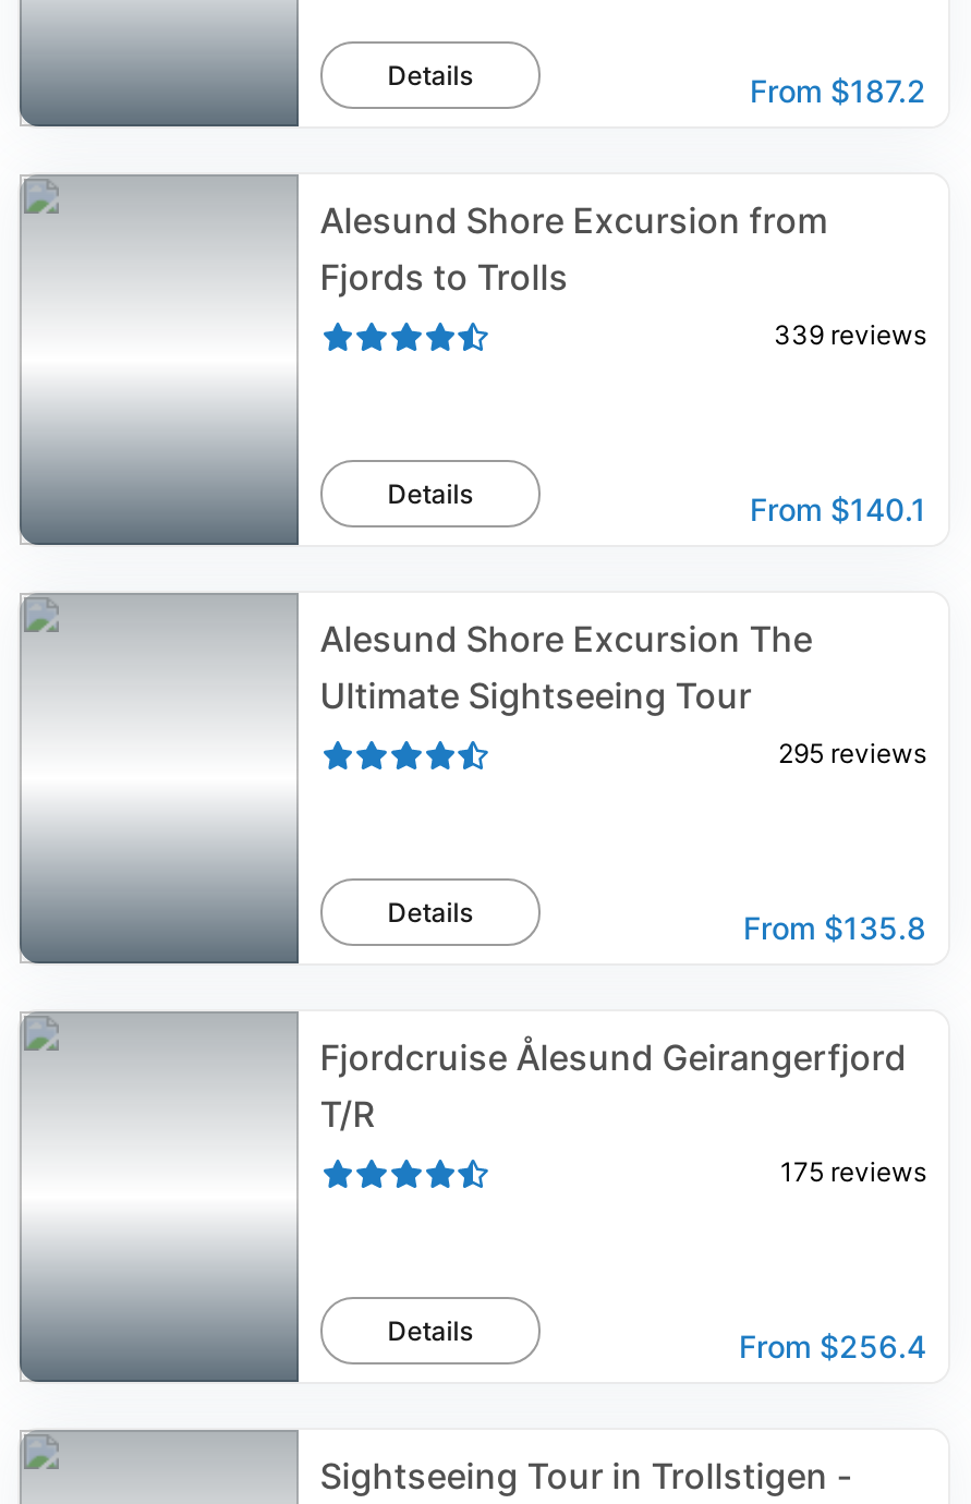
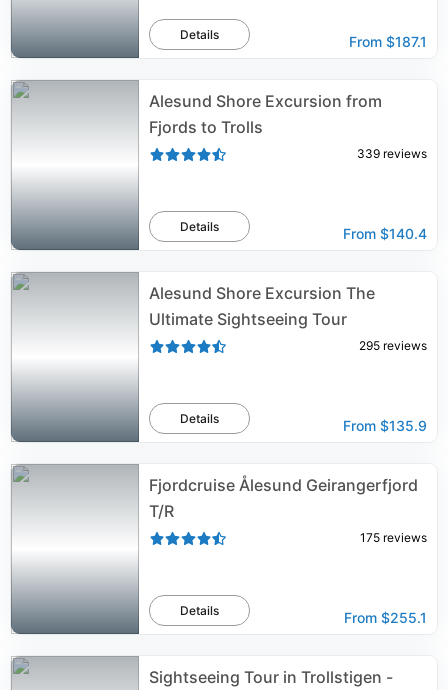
- From $187.2
+ From $187.1

- From $140.1
+ From $140.4

- From $135.8
+ From $135.9

- From $256.4
+ From $255.1
